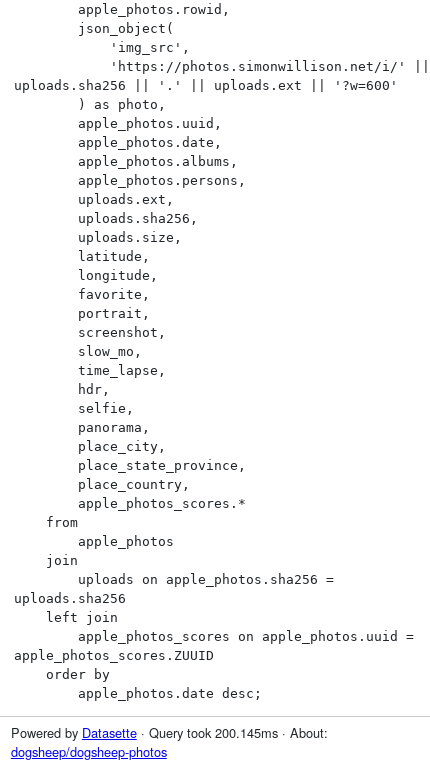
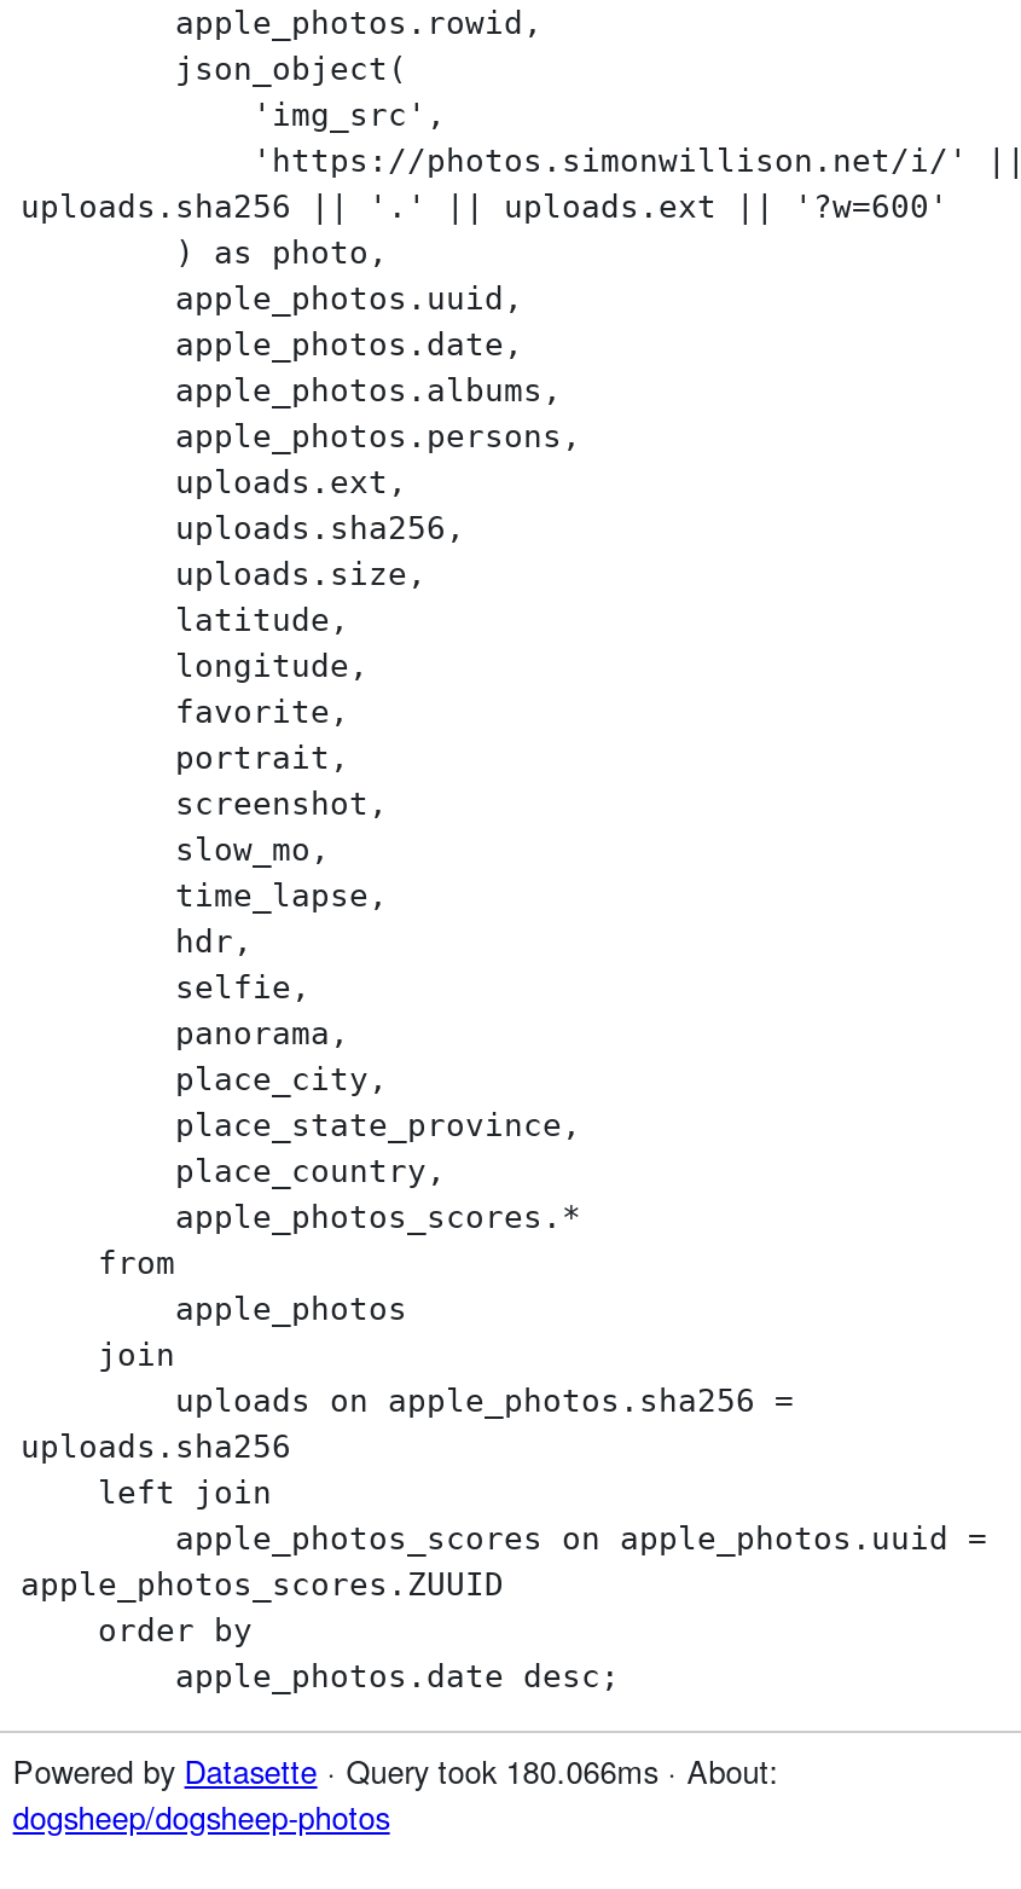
- Powered by Datasette · Query took 200.145ms · About:
+ Powered by Datasette · Query took 180.066ms · About:
